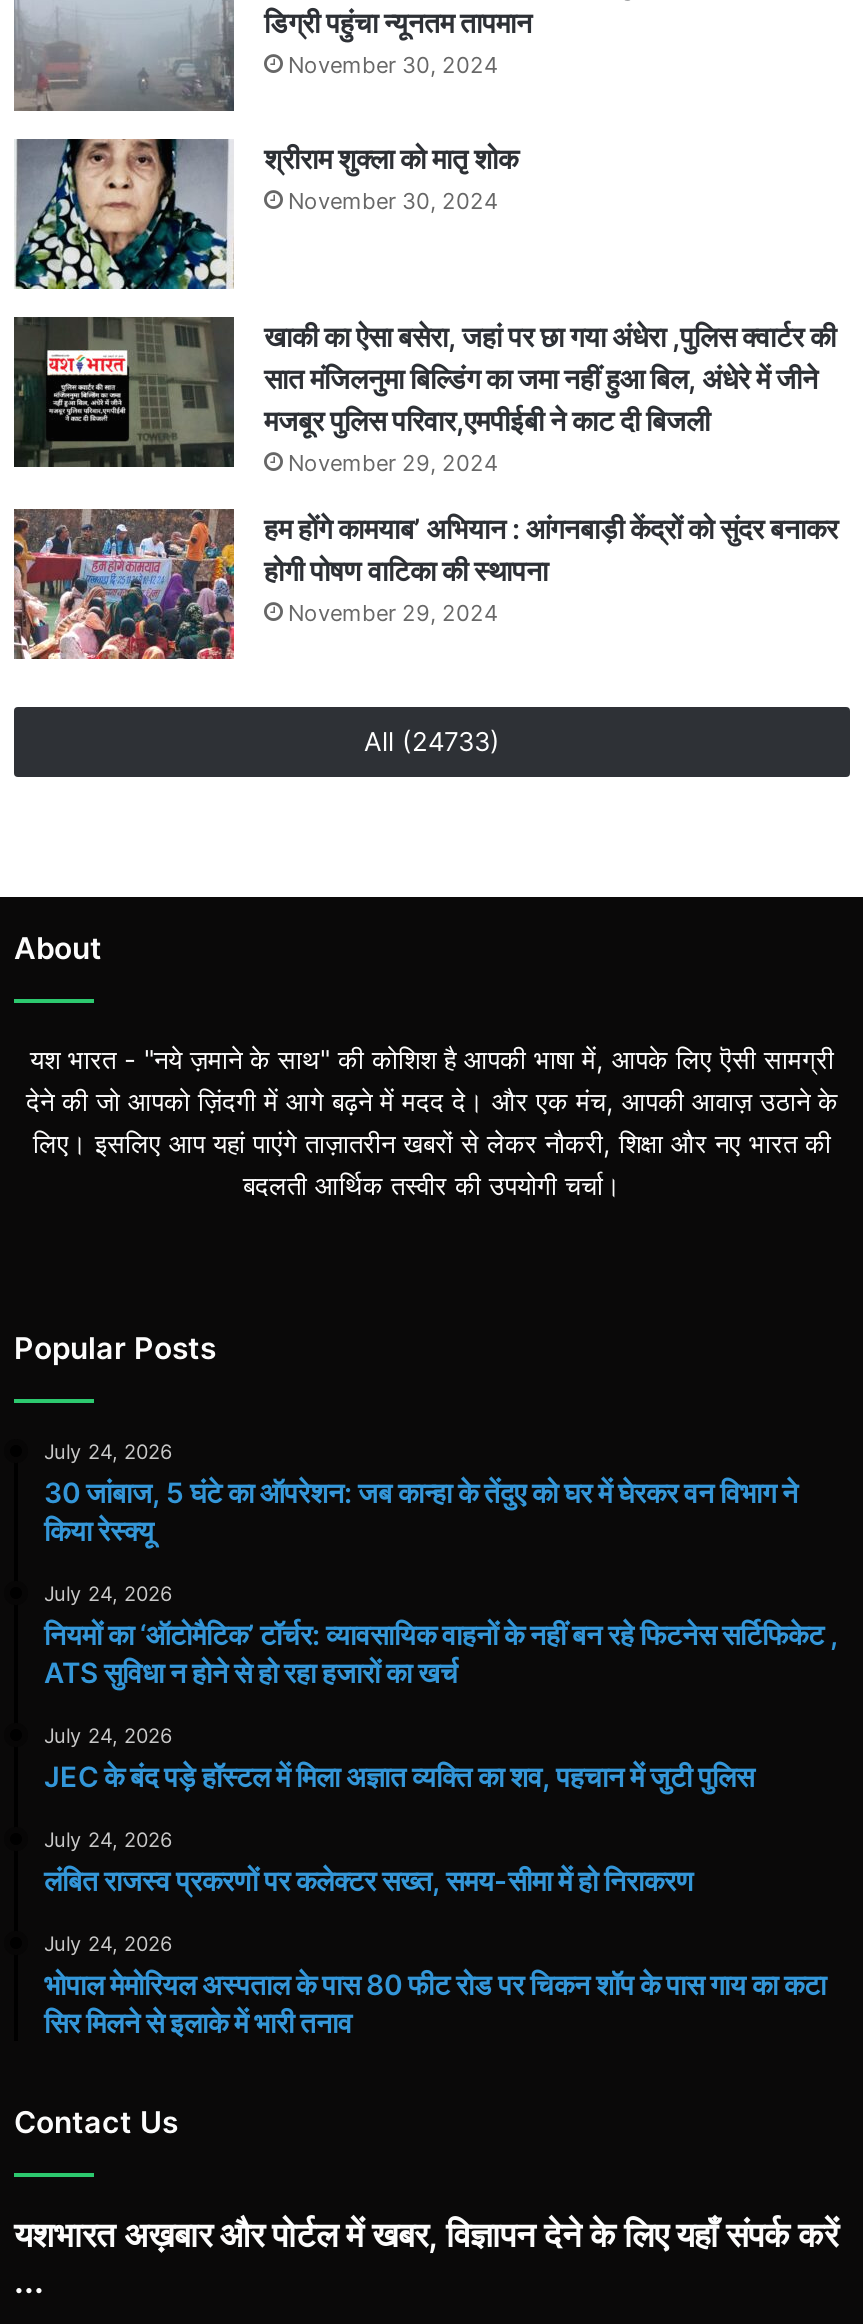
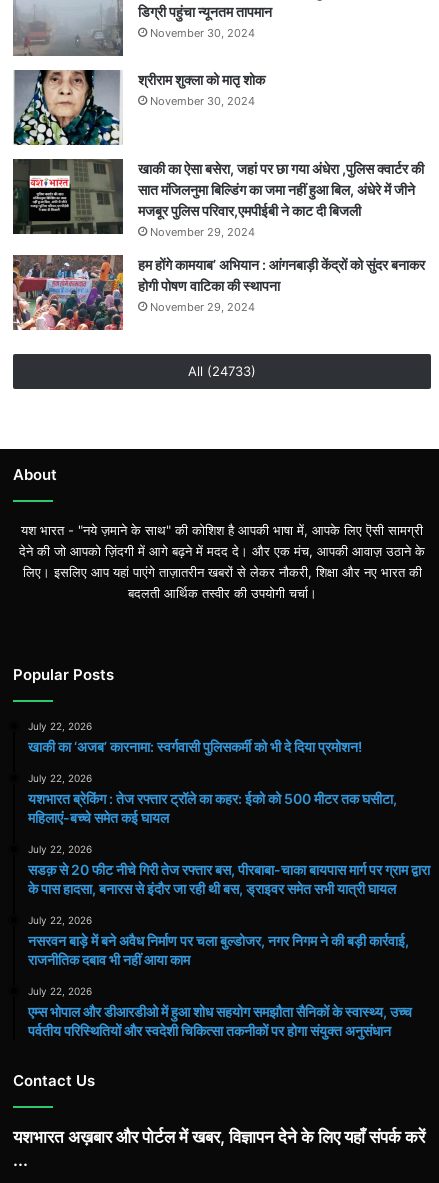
- July 24, 2026
- 30 जांबाज, 5 घंटे का ऑपरेशन: जब कान्हा के तेंदुए को घर में घेरकर वन विभाग ने
- किया रेस्क्यू
+ July 22, 2026
+ खाकी का ‘अजब’ कारनामा: स्वर्गवासी पुलिसकर्मी को भी दे दिया प्रमोशन!

- July 24, 2026
- नियमों का ‘ऑटोमैटिक’ टॉर्चर: व्यावसायिक वाहनों के नहीं बन रहे फिटनेस सर्टिफिकेट ,
- ATS सुविधा न होने से हो रहा हजारों का खर्च
+ July 22, 2026
+ यशभारत ब्रेकिंग : तेज रफ्तार ट्रॉले का कहर: ईको को 500 मीटर तक घसीटा,
+ महिलाएं-बच्चे समेत कई घायल

- July 24, 2026
- JEC के बंद पड़े हॉस्टल में मिला अज्ञात व्यक्ति का शव, पहचान में जुटी पुलिस
+ July 22, 2026
+ सडक़ से 20 फीट नीचे गिरी तेज रफ्तार बस, पीरबाबा-चाका बायपास मार्ग पर ग्राम द्वारा
+ के पास हादसा, बनारस से इंदौर जा रही थी बस, ड्राइवर समेत सभी यात्री घायल

- July 24, 2026
- लंबित राजस्व प्रकरणों पर कलेक्टर सख्त, समय-सीमा में हो निराकरण
+ July 22, 2026
+ नसरवन बाड़े में बने अवैध निर्माण पर चला बुल्डोजर, नगर निगम ने की बड़ी कार्रवाई,
+ राजनीतिक दबाव भी नहीं आया काम

- July 24, 2026
- भोपाल मेमोरियल अस्पताल के पास 80 फीट रोड पर चिकन शॉप के पास गाय का कटा
- सिर मिलने से इलाके में भारी तनाव
+ July 22, 2026
+ एम्स भोपाल और डीआरडीओ में हुआ शोध सहयोग समझौता सैनिकों के स्वास्थ्य, उच्च
+ पर्वतीय परिस्थितियों और स्वदेशी चिकित्सा तकनीकों पर होगा संयुक्त अनुसंधान
